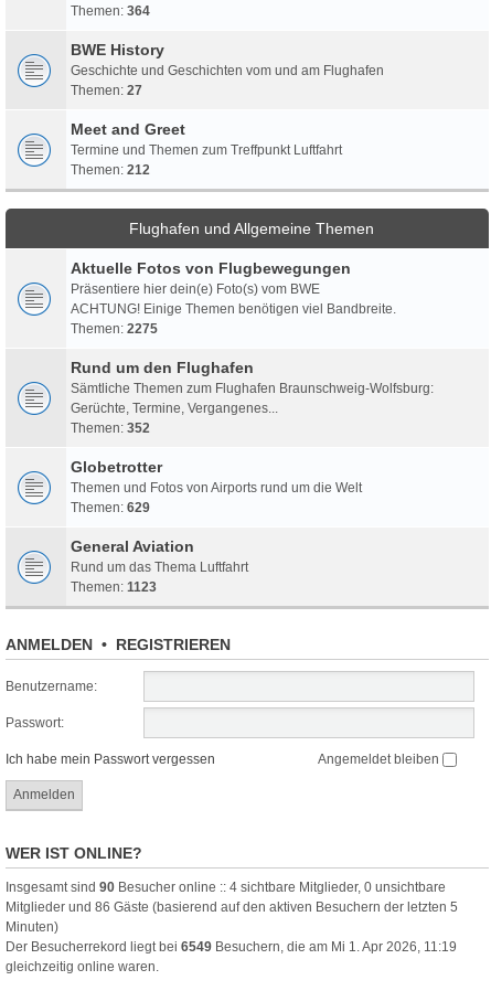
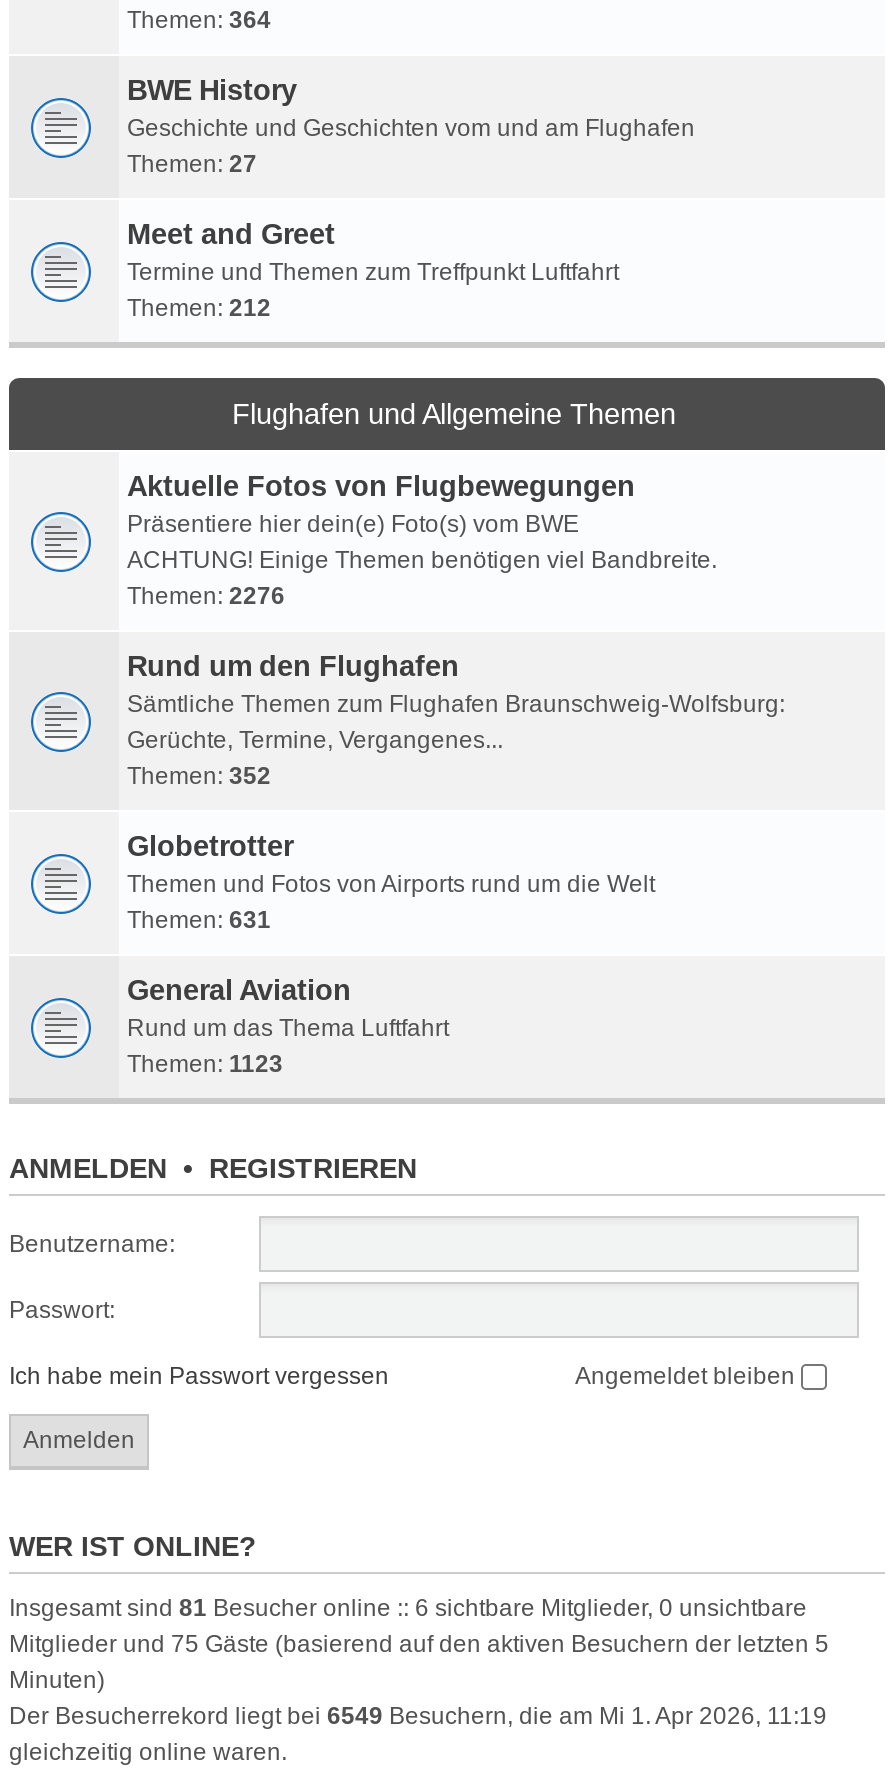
- Themen: 2275
+ Themen: 2276

- Themen: 629
+ Themen: 631

- Insgesamt sind 90 Besucher online :: 4 sichtbare Mitglieder, 0 unsichtbare
+ Insgesamt sind 81 Besucher online :: 6 sichtbare Mitglieder, 0 unsichtbare

- Mitglieder und 86 Gäste (basierend auf den aktiven Besuchern der letzten 5
+ Mitglieder und 75 Gäste (basierend auf den aktiven Besuchern der letzten 5
